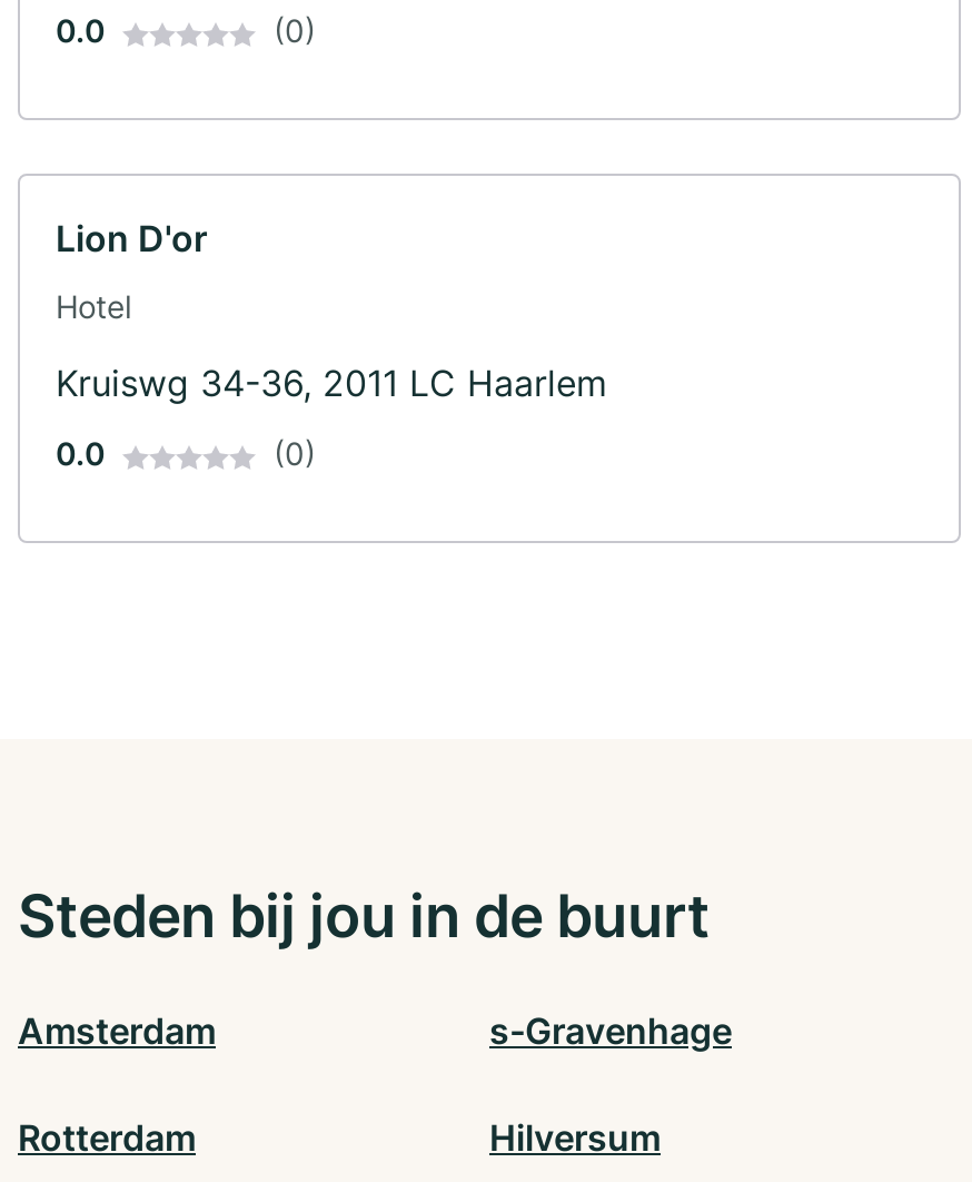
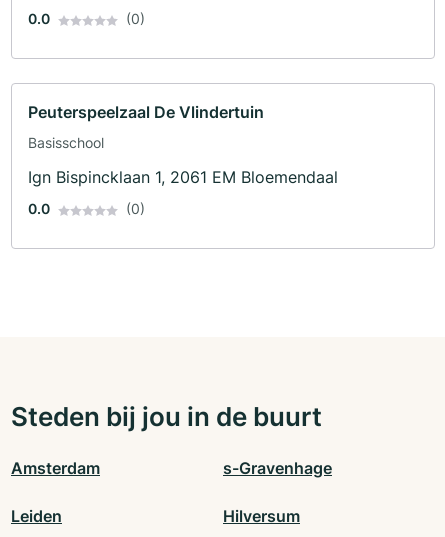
- Lion D'or
+ Peuterspeelzaal De Vlindertuin

- Hotel
+ Basisschool

- Kruiswg 34-36, 2011 LC Haarlem
+ Ign Bispincklaan 1, 2061 EM Bloemendaal

- Rotterdam
+ Leiden
